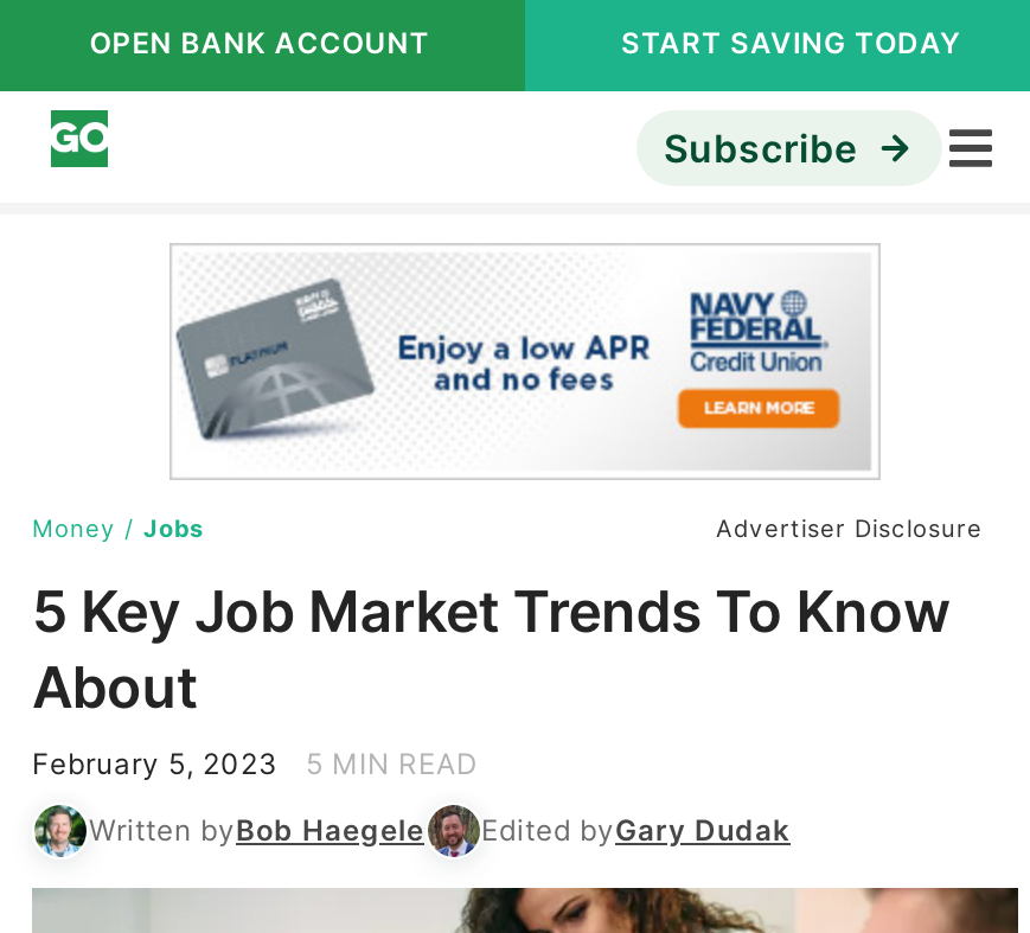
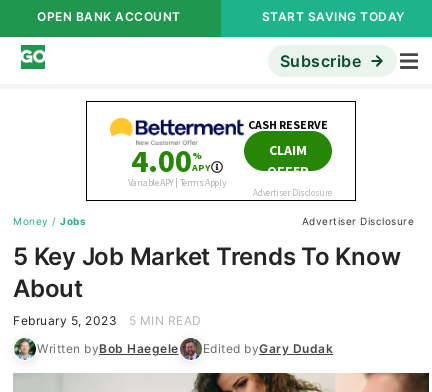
- [image]
+ [image]
